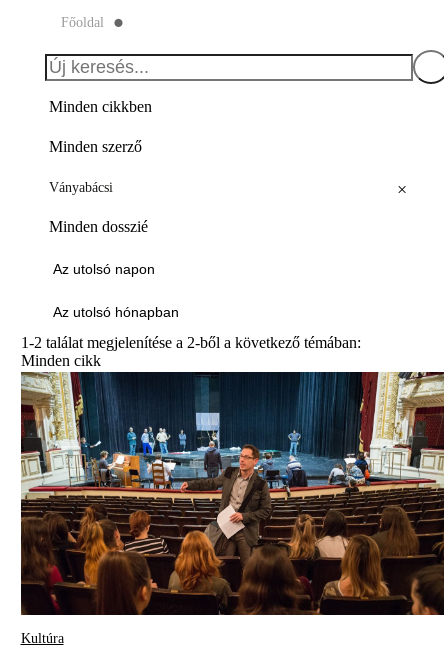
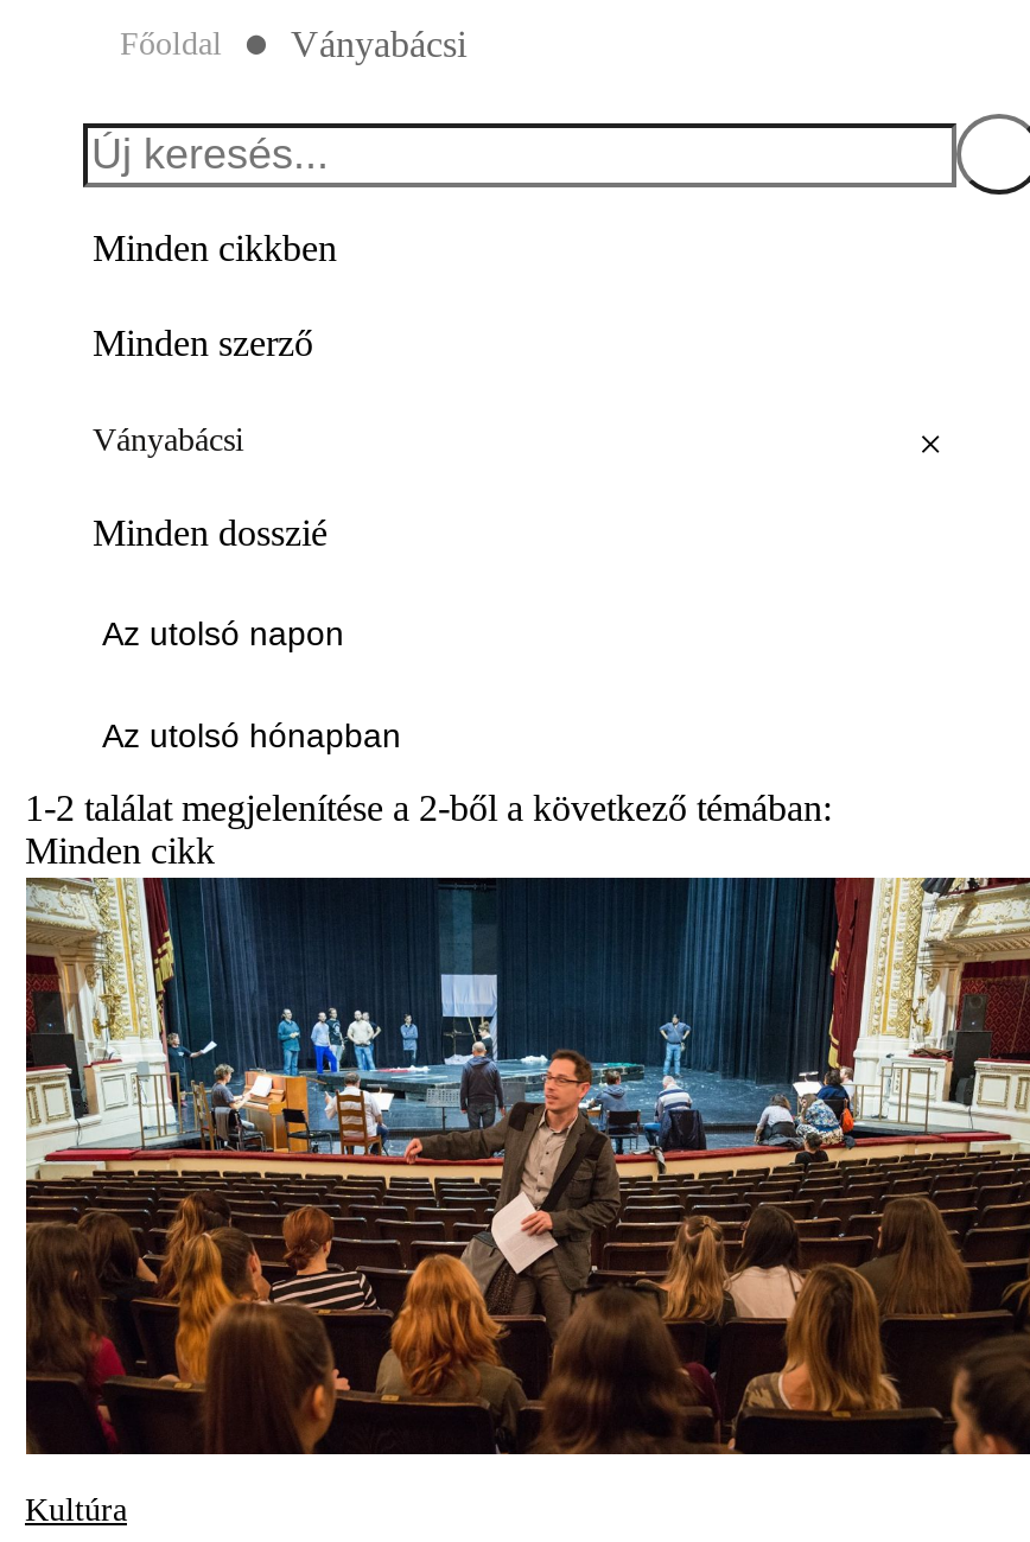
+ Ványabácsi
